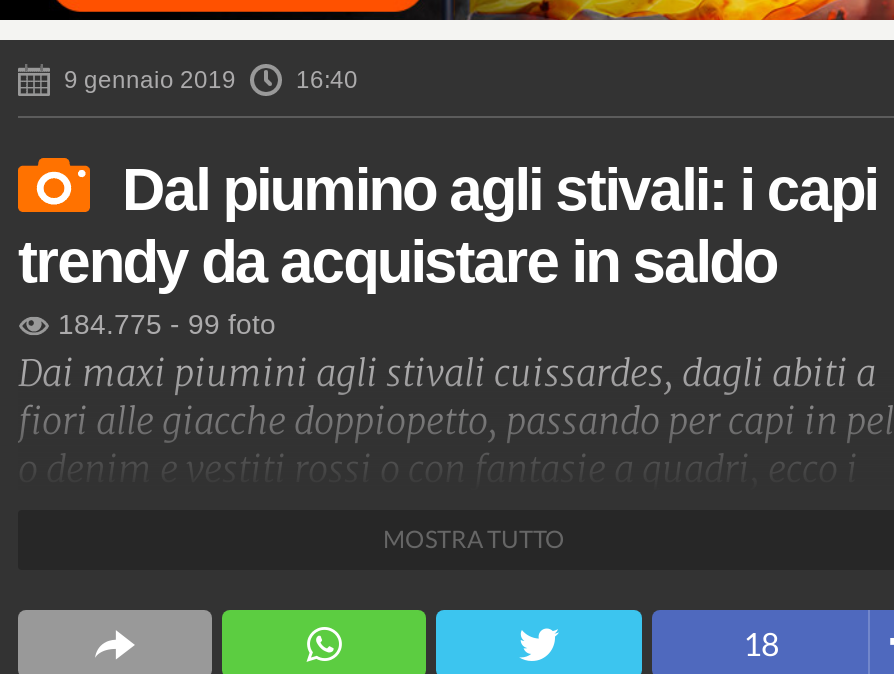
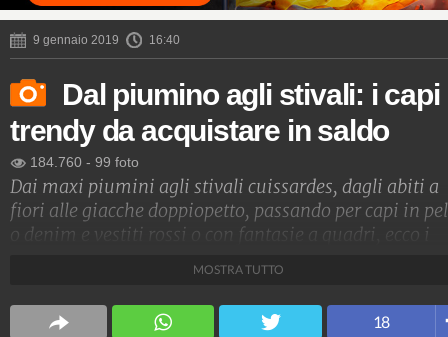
- 184.775 - 99 foto
+ 184.760 - 99 foto
